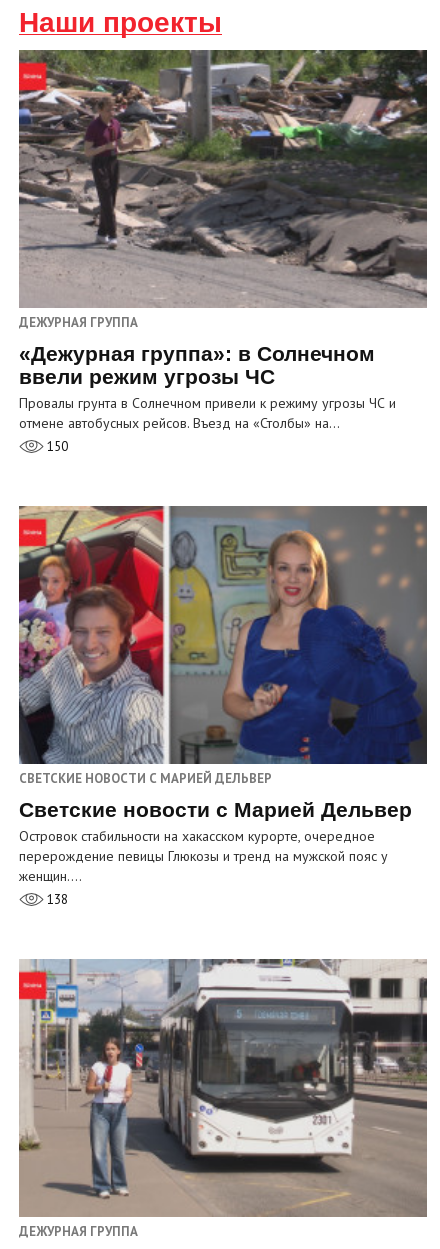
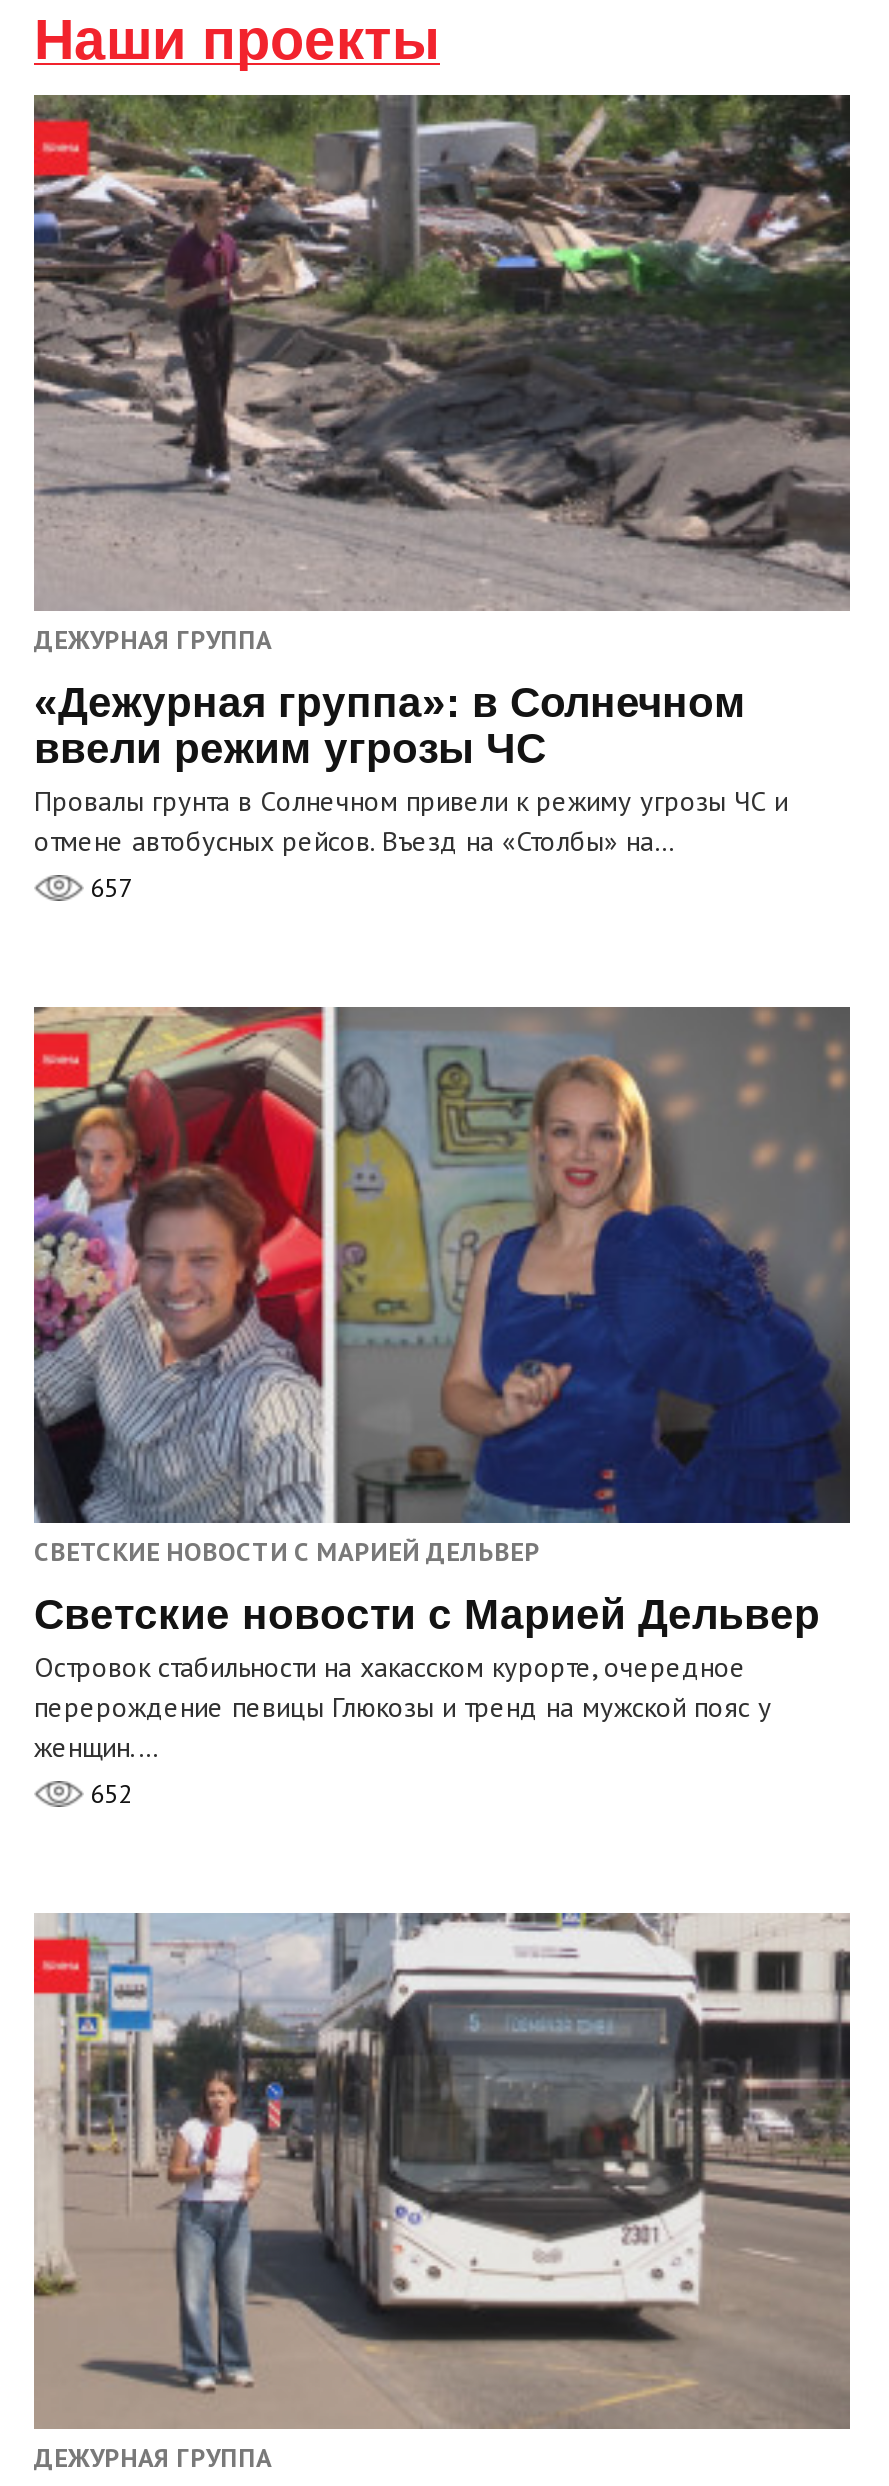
- 150
+ 657

- 138
+ 652
